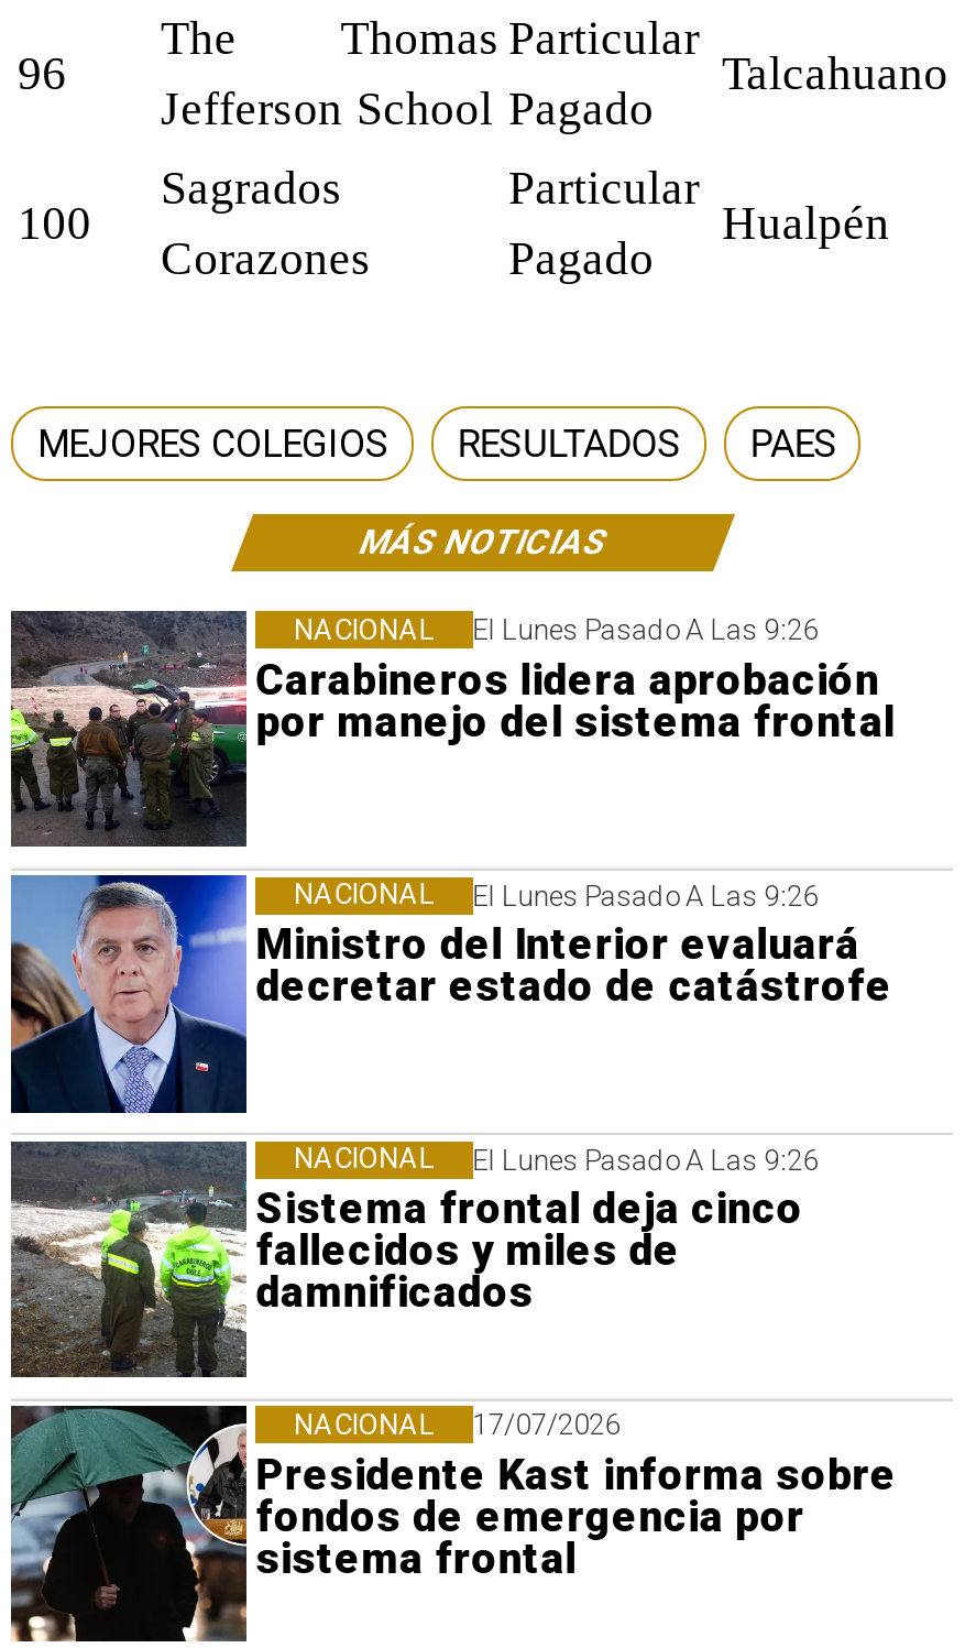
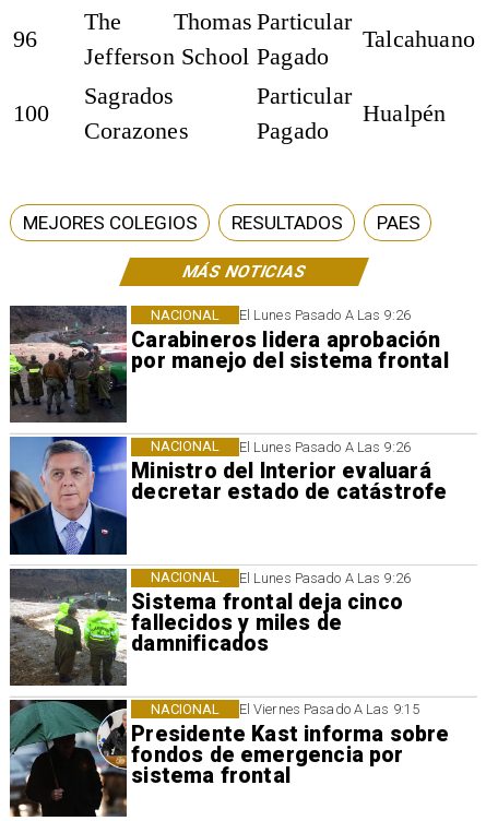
- 17/07/2026
+ El Viernes Pasado A Las 9:15
